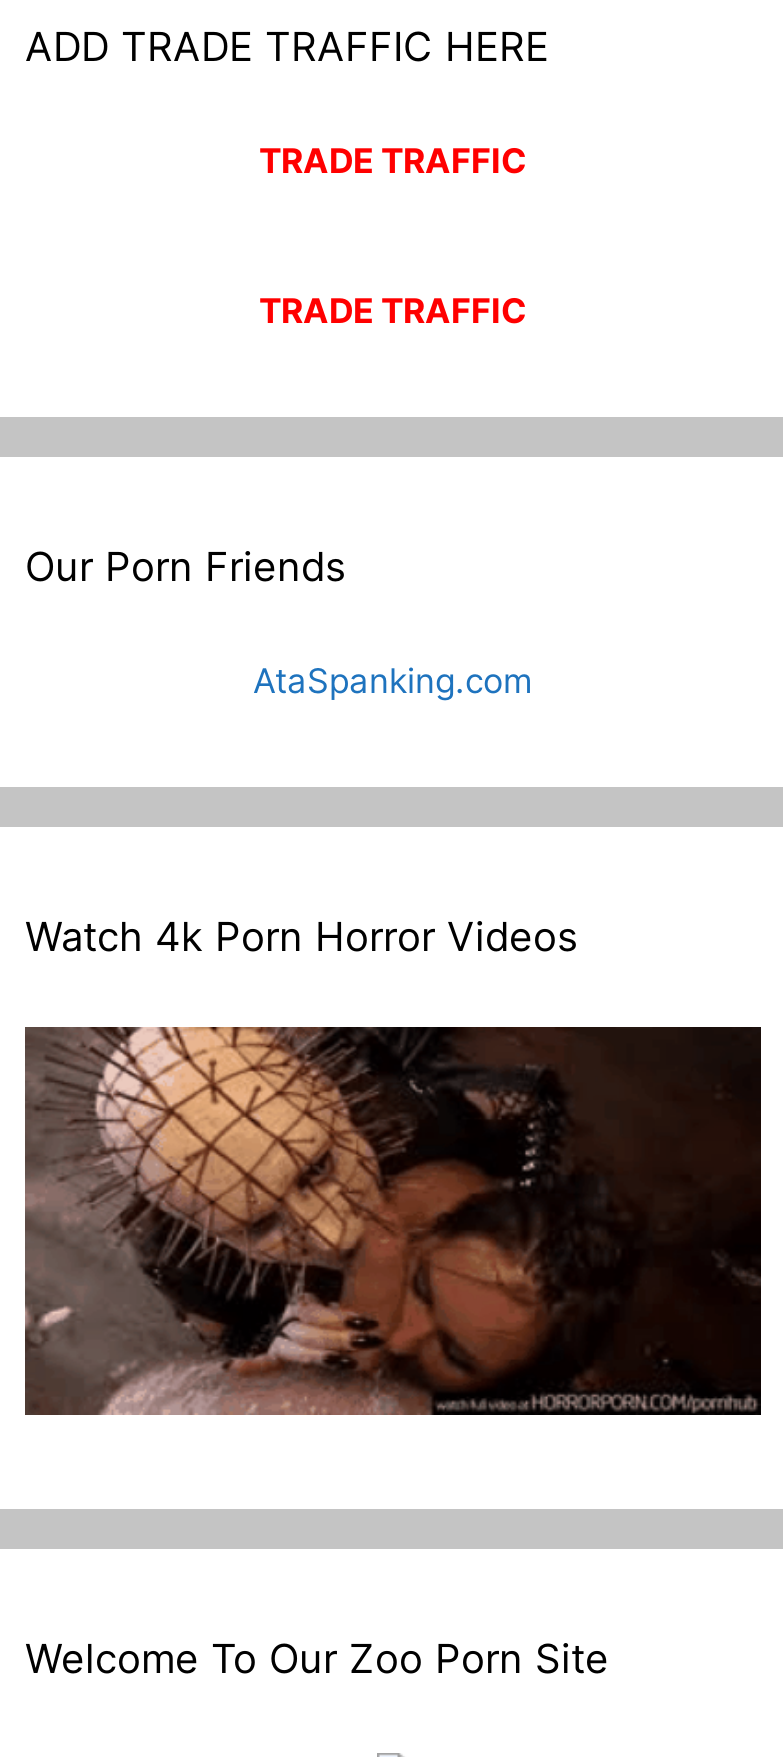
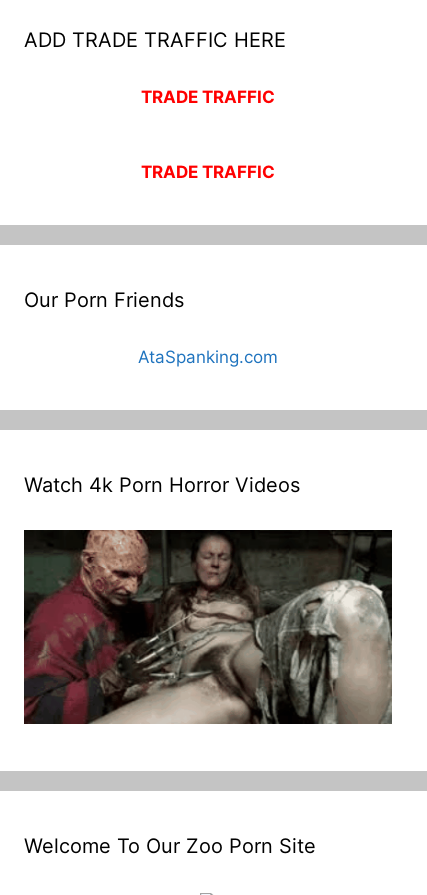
- [image]
+ [image]
